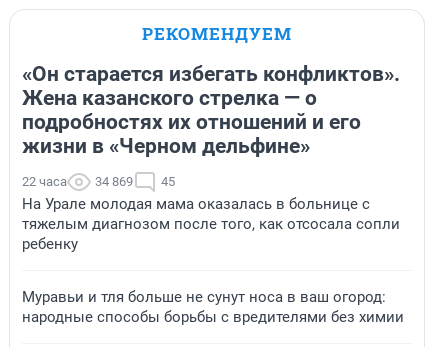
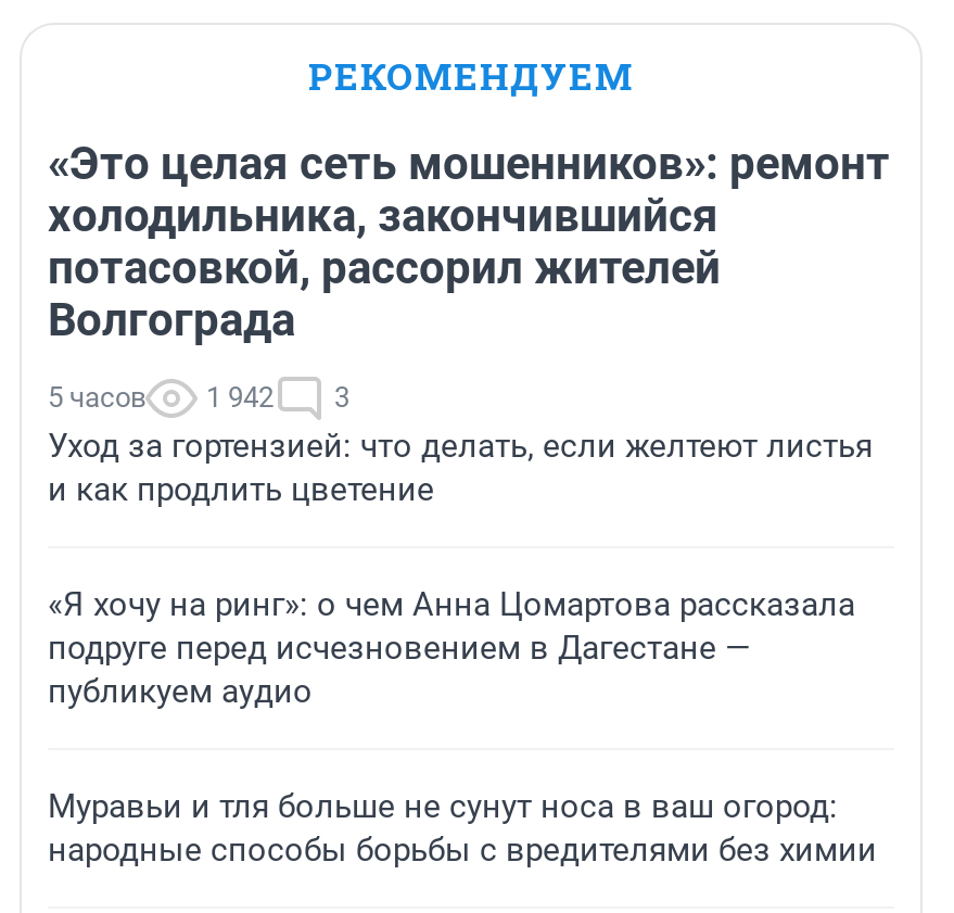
- «Он старается избегать конфликтов».
- Жена казанского стрелка — о
- подробностях их отношений и его
- жизни в «Черном дельфине»
- 22 часа
- 34 869
- 45
- На Урале молодая мама оказалась в больнице с
- тяжелым диагнозом после того, как отсосала сопли
- ребенку
+ «Это целая сеть мошенников»: ремонт
+ холодильника, закончившийся
+ потасовкой, рассорил жителей
+ Волгограда
+ 5 часов
+ 1 942
+ 3
+ Уход за гортензией: что делать, если желтеют листья
+ и как продлить цветение
+ «Я хочу на ринг»: о чем Анна Цомартова рассказала
+ подруге перед исчезновением в Дагестане —
+ публикуем аудио
